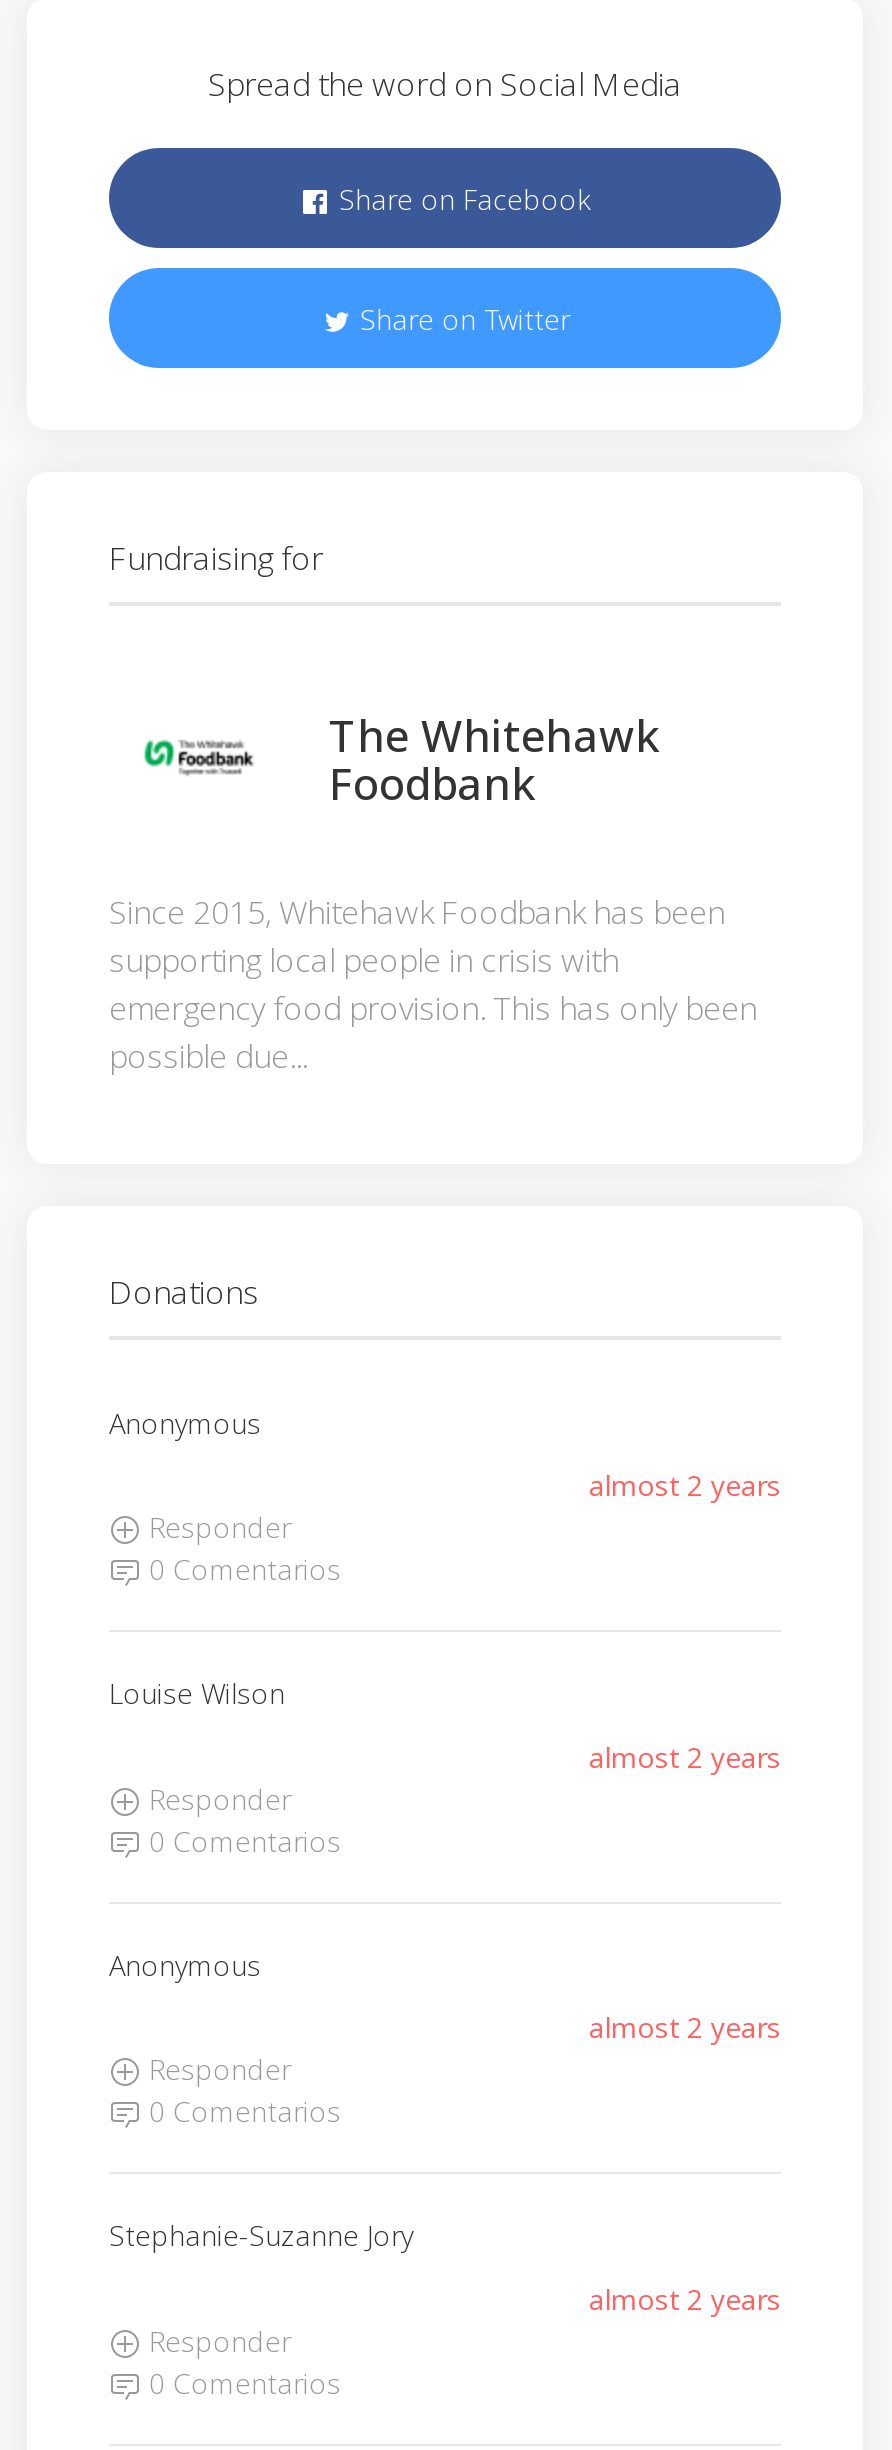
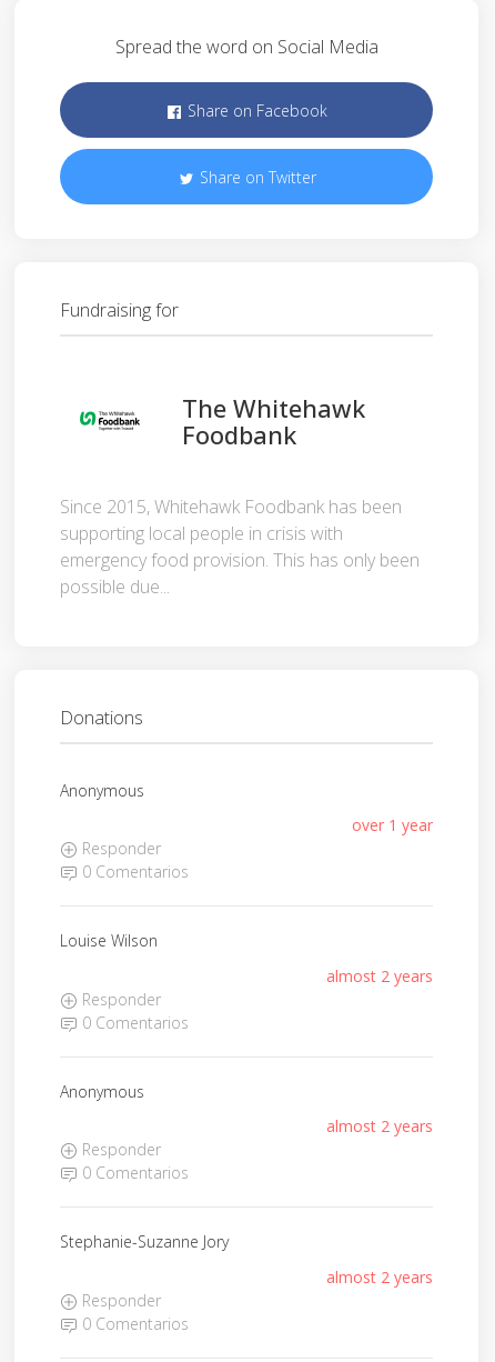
- almost 2 years
+ over 1 year
